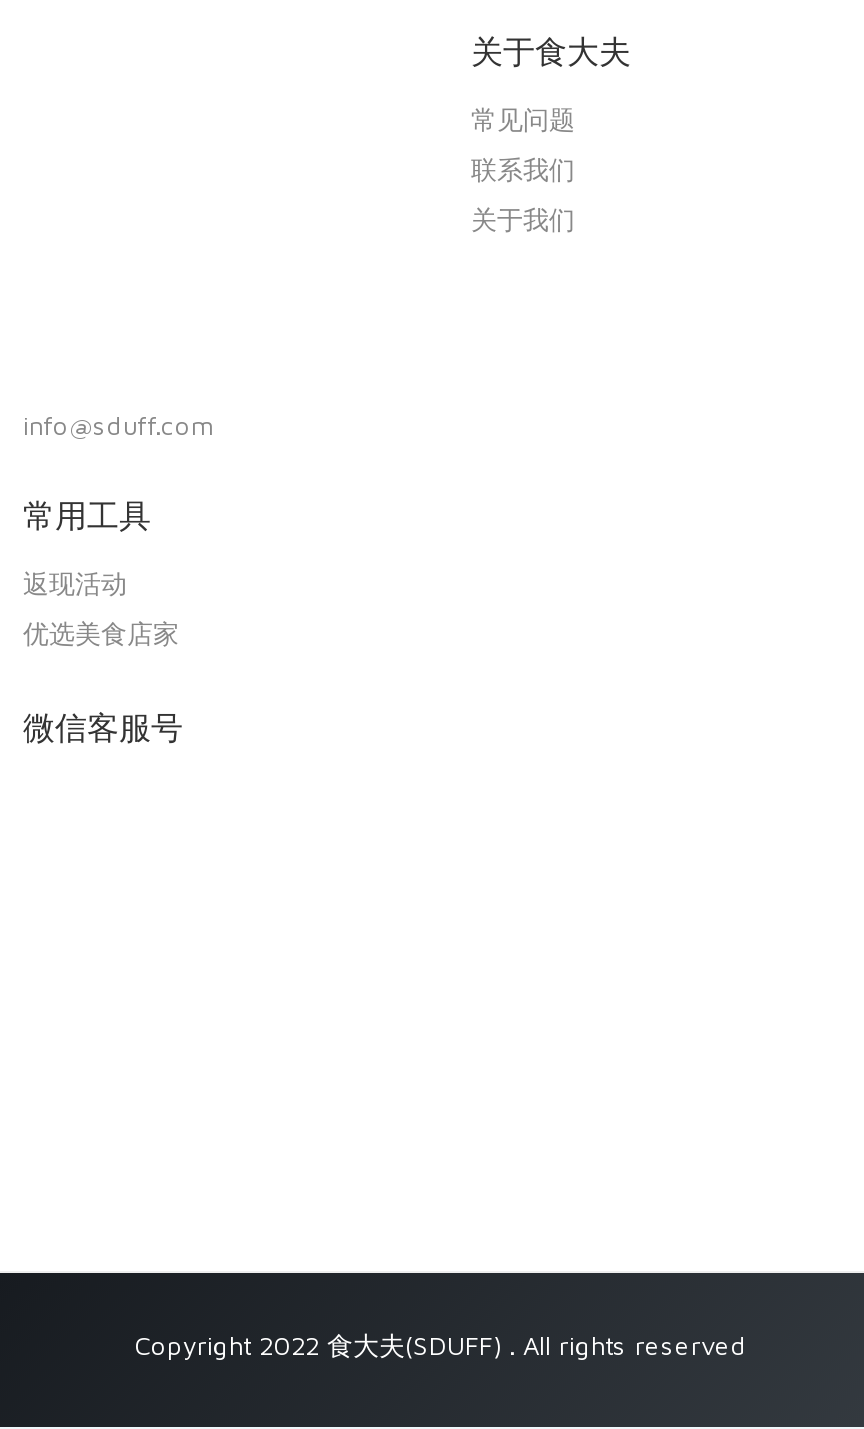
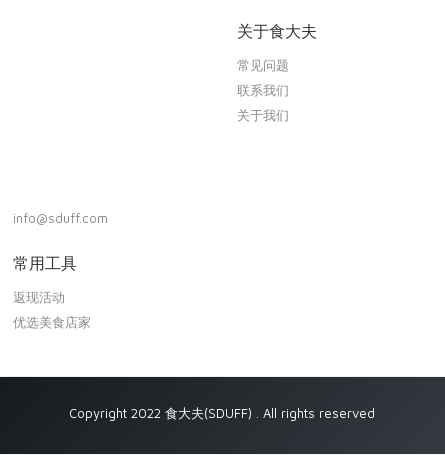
- 微信客服号
